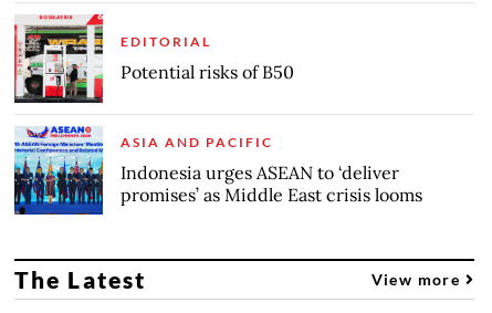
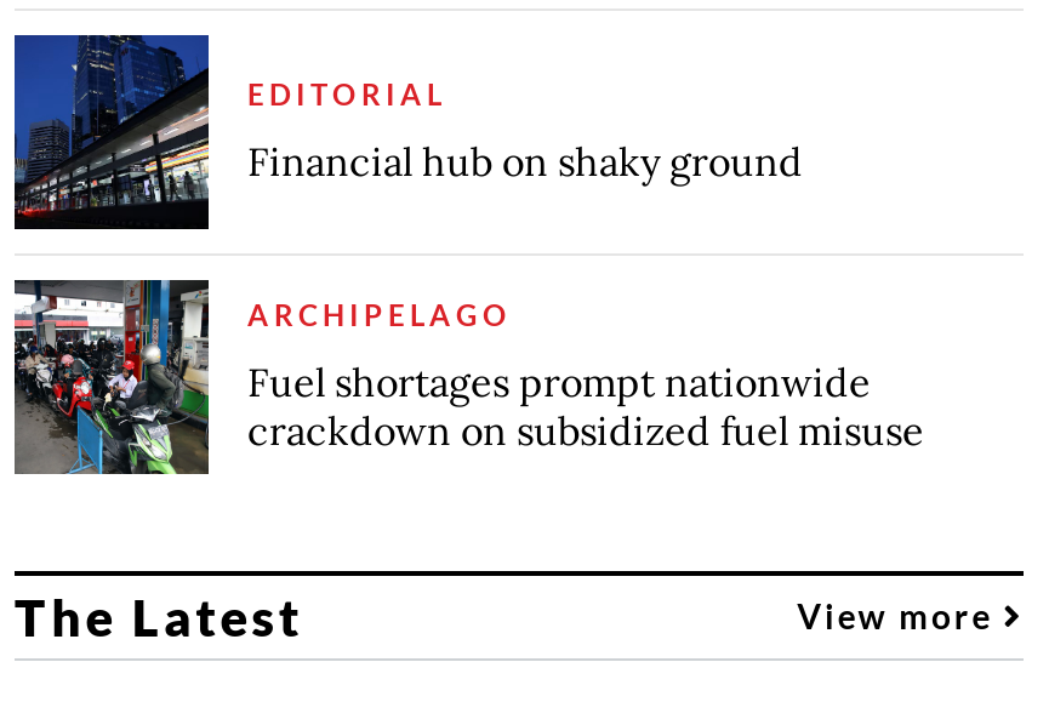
- [image]
- Potential risks of B50
+ [image]
+ Financial hub on shaky ground

- [image]
- ASIA AND PACIFIC
+ [image]
+ ARCHIPELAGO

- Indonesia urges ASEAN to ‘deliver
- promises’ as Middle East crisis looms
+ Fuel shortages prompt nationwide
+ crackdown on subsidized fuel misuse
